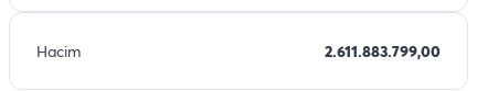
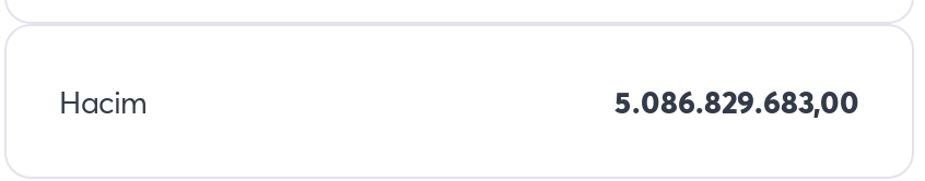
- 2.611.883.799,00
+ 5.086.829.683,00
